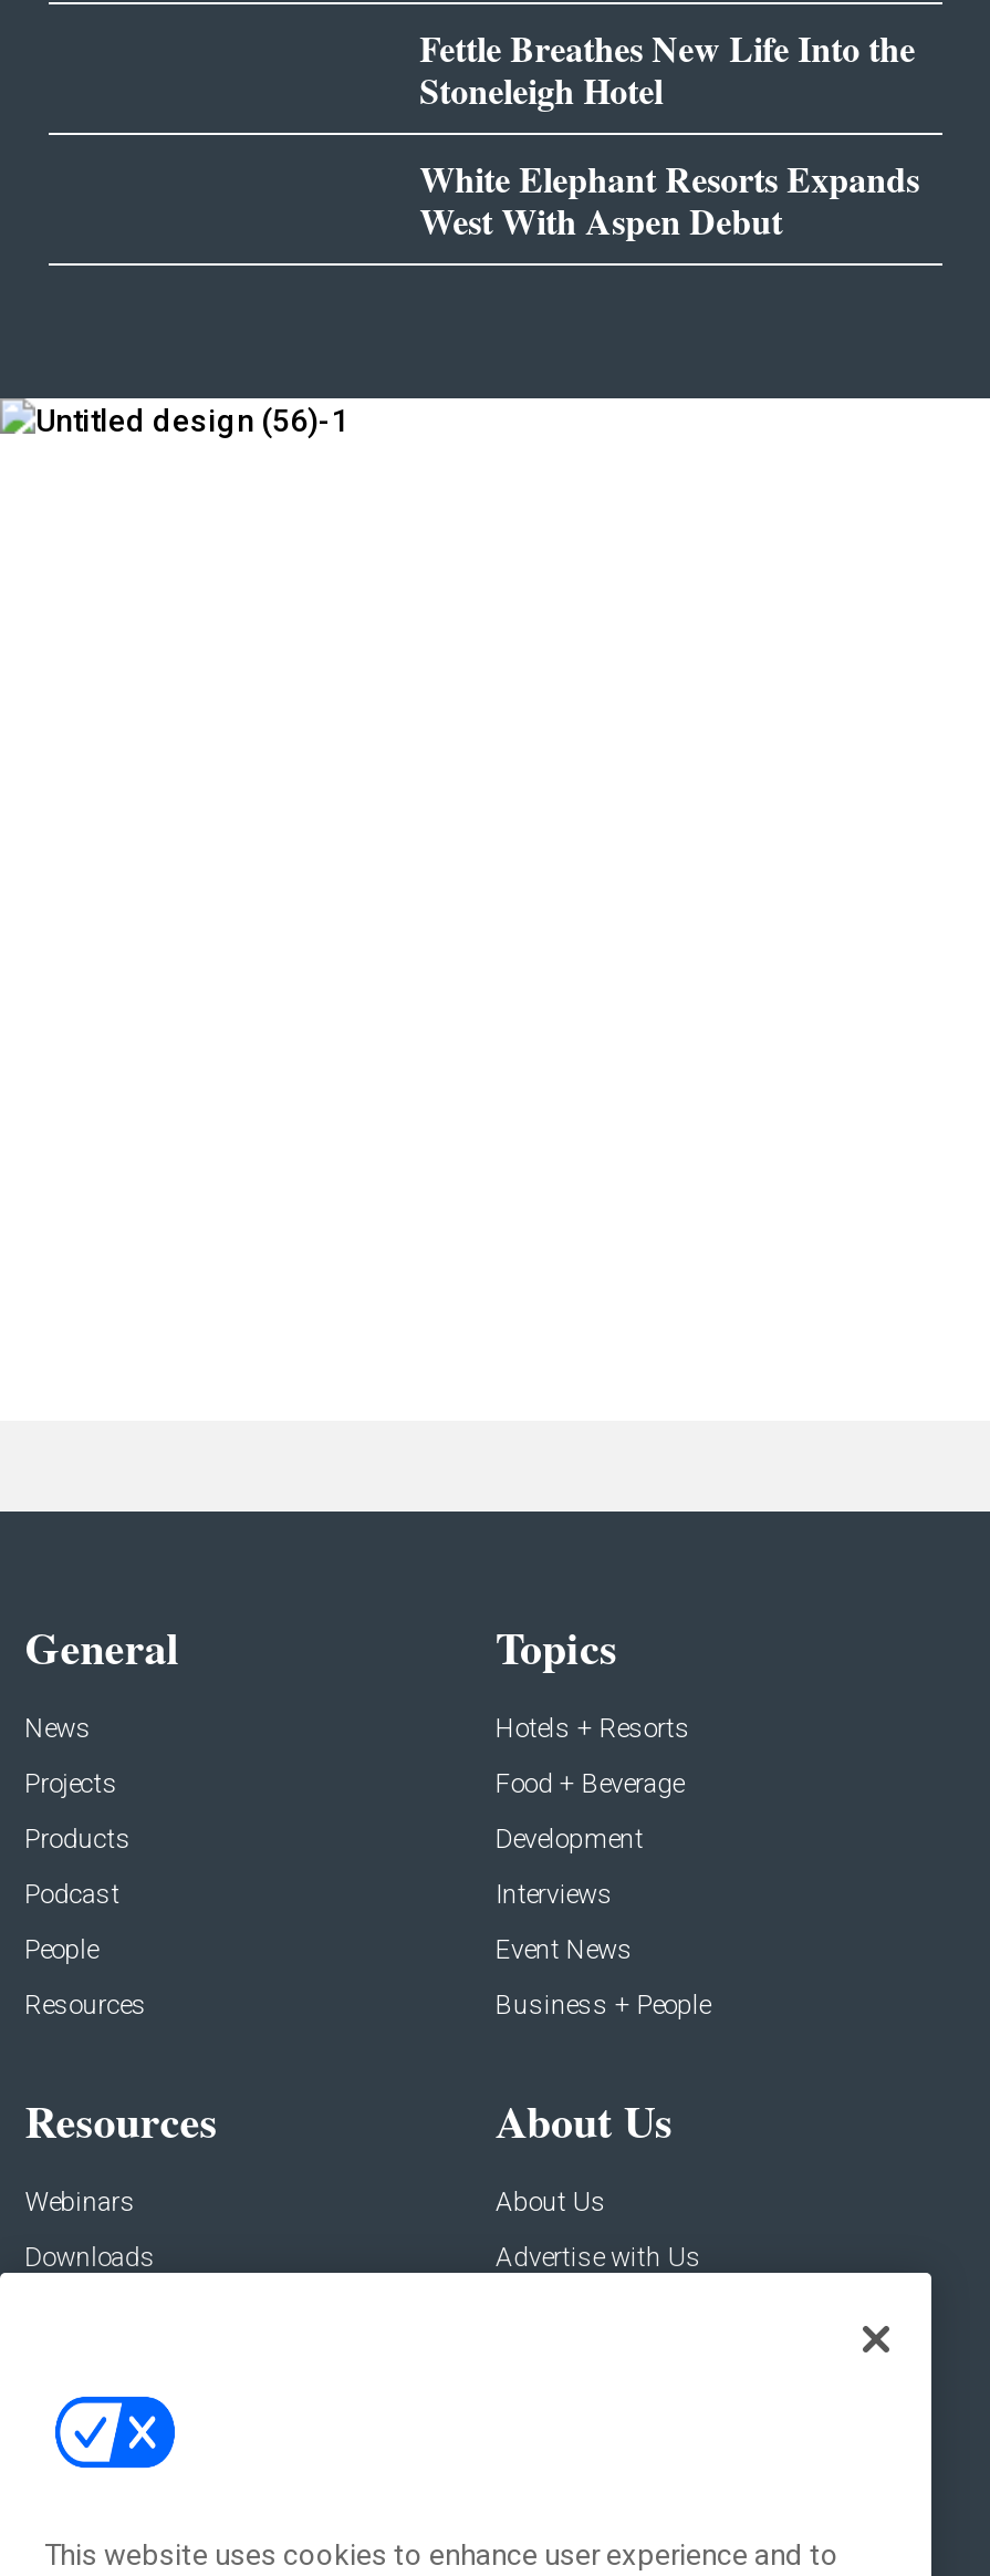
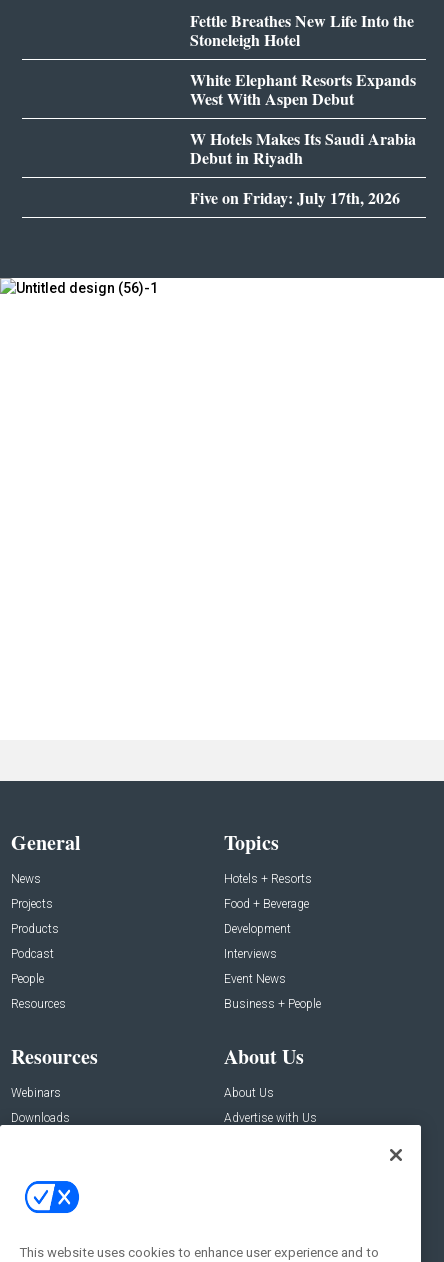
+ W Hotels Makes Its Saudi Arabia
+ Debut in Riyadh
+ Five on Friday: July 17th, 2026
